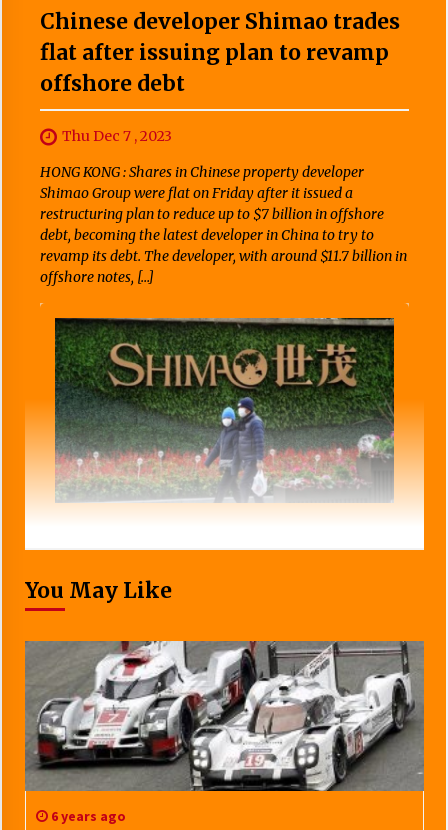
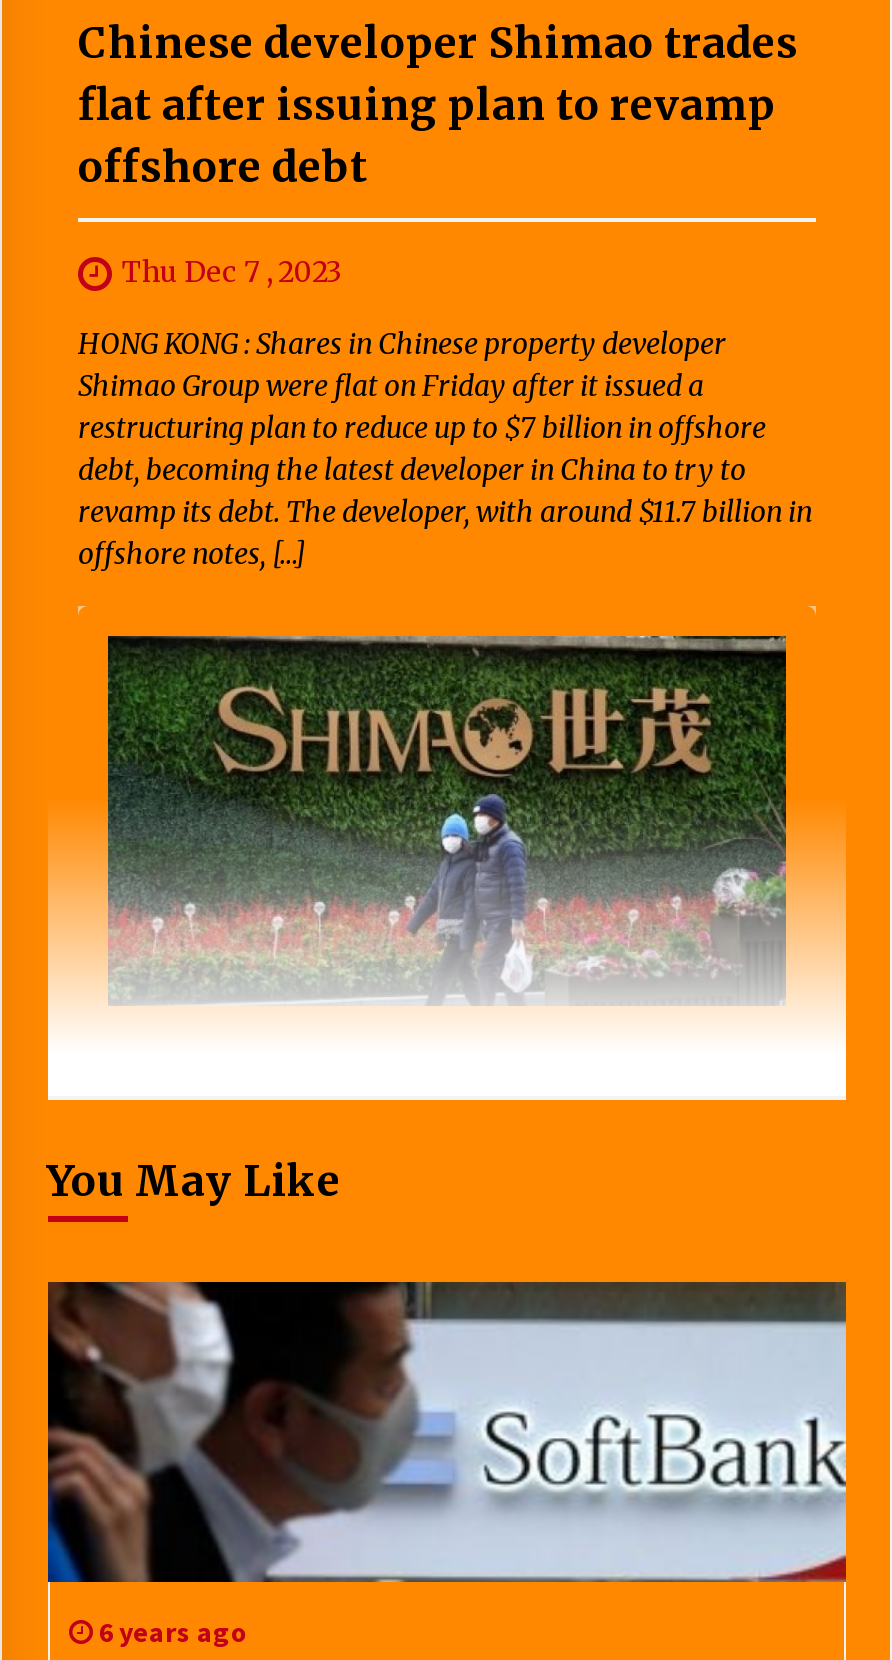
- [image]
+ [image]
